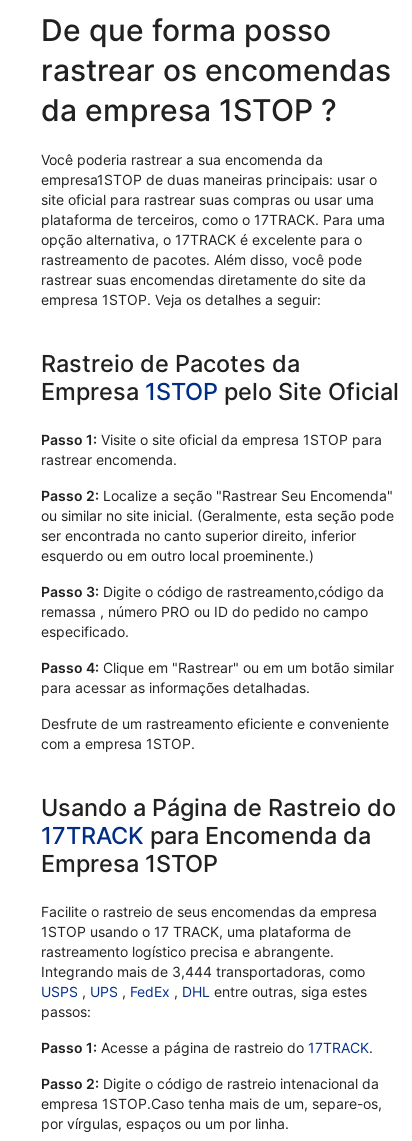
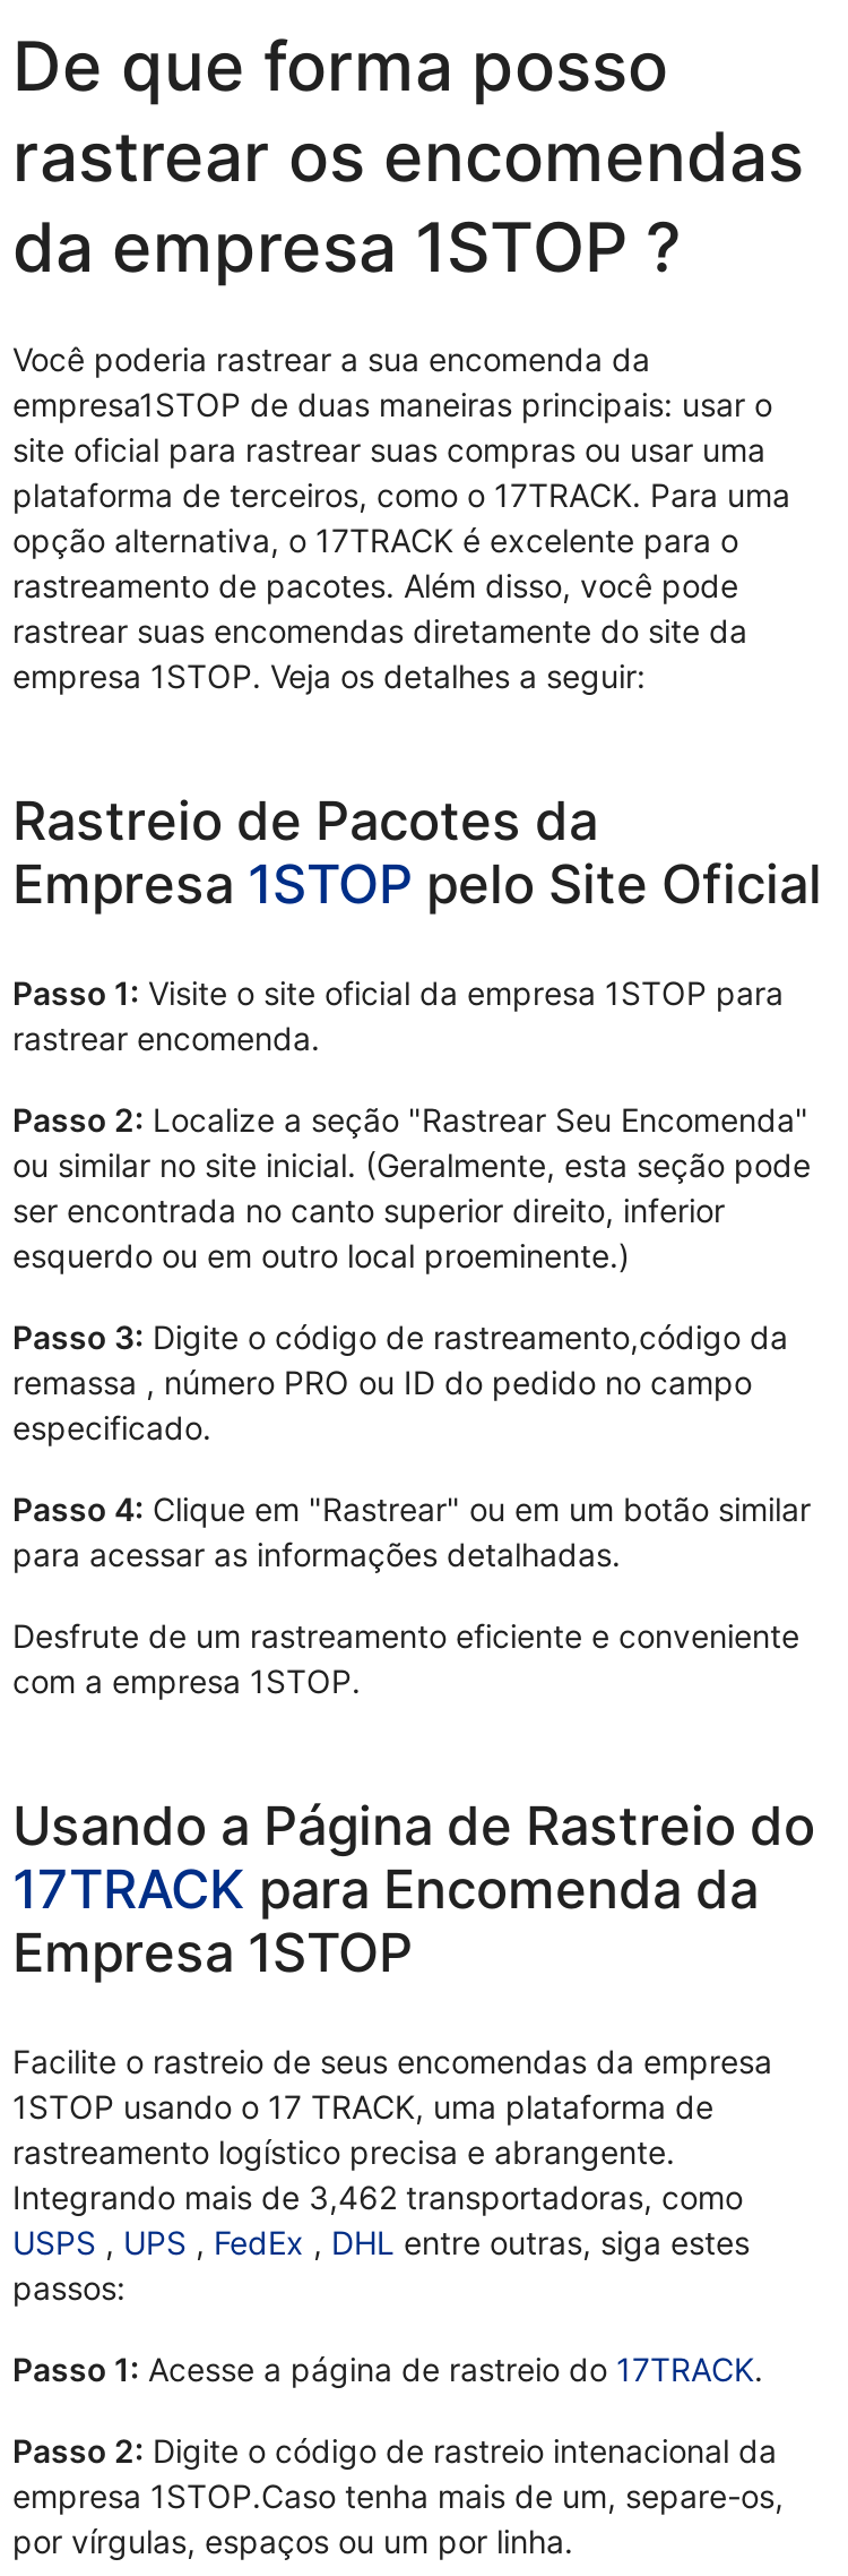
- Integrando mais de 3,444 transportadoras, como
+ Integrando mais de 3,462 transportadoras, como
